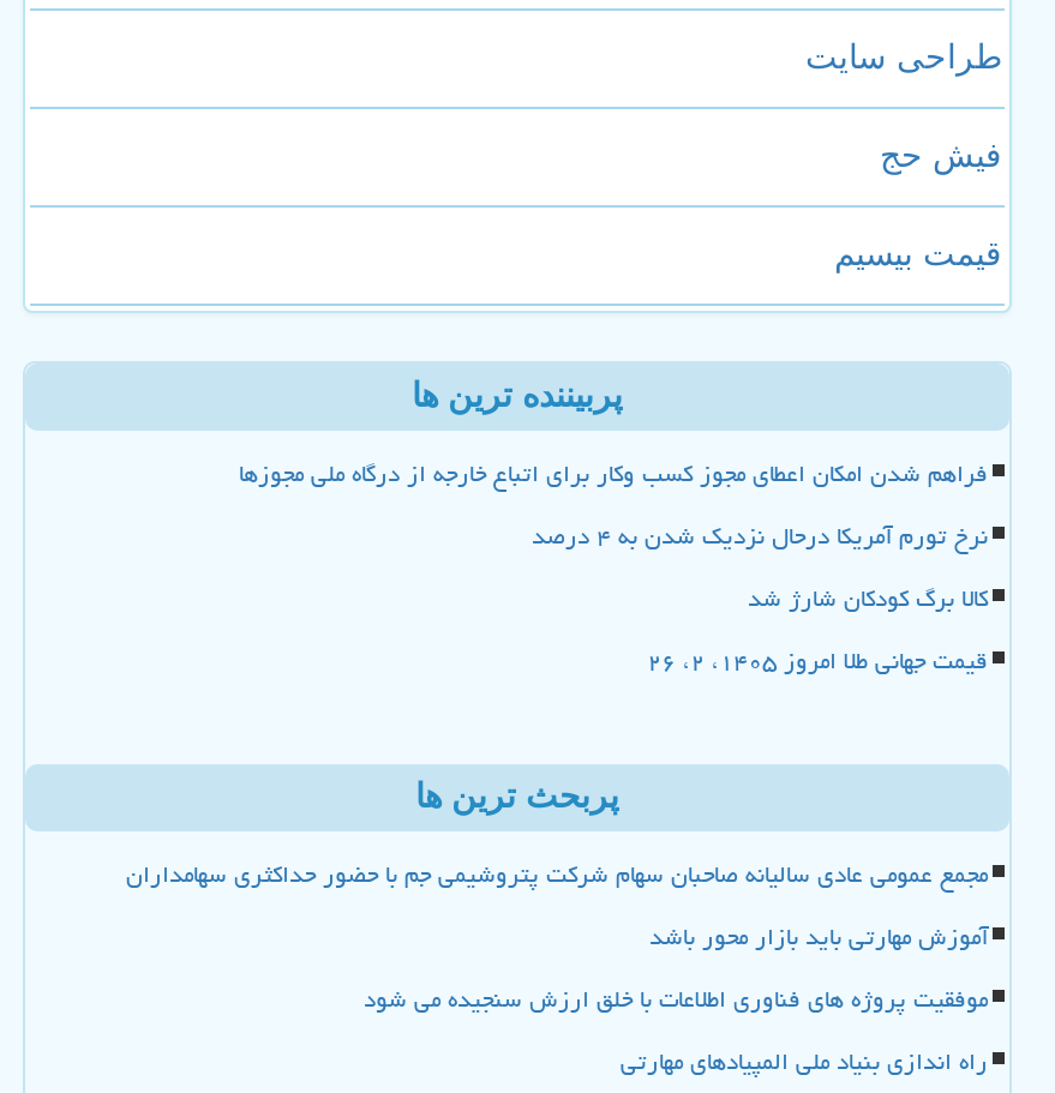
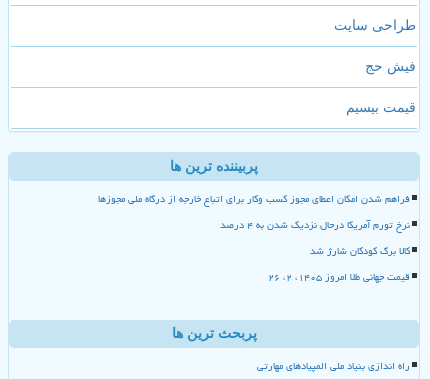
- مجمع عمومی عادی سالیانه صاحبان سهام شرکت پتروشیمی جم با حضور حداکثری سهامداران
- آموزش مهارتی باید بازار محور باشد
- موفقیت پروژه های فناوری اطلاعات با خلق ارزش سنجیده می شود
